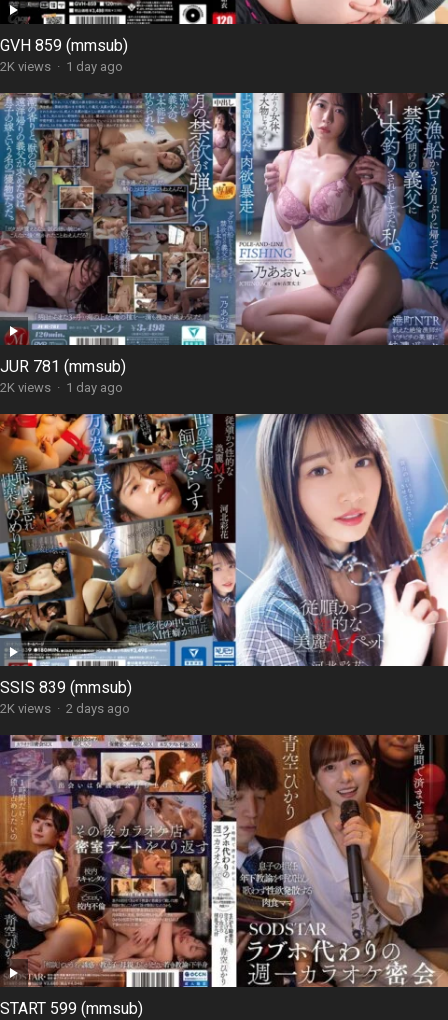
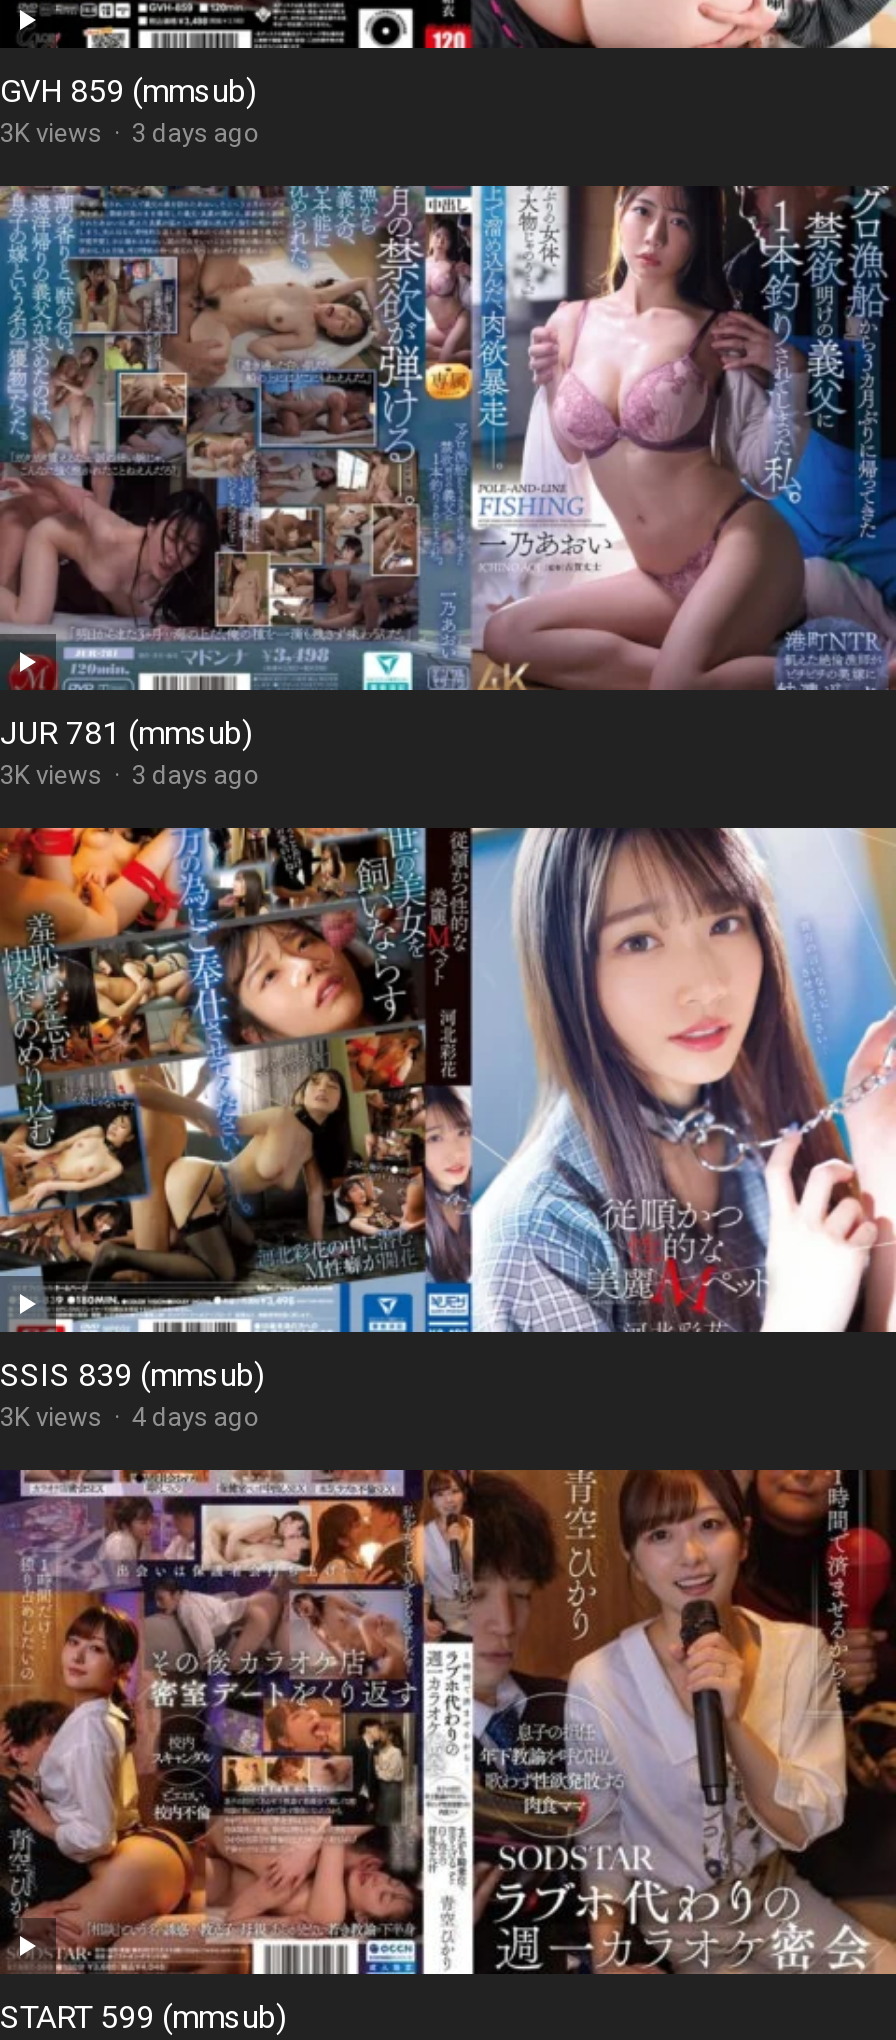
- 2K views · 1 day ago
+ 3K views · 3 days ago

- 2K views · 1 day ago
+ 3K views · 3 days ago

- 2K views · 2 days ago
+ 3K views · 4 days ago
